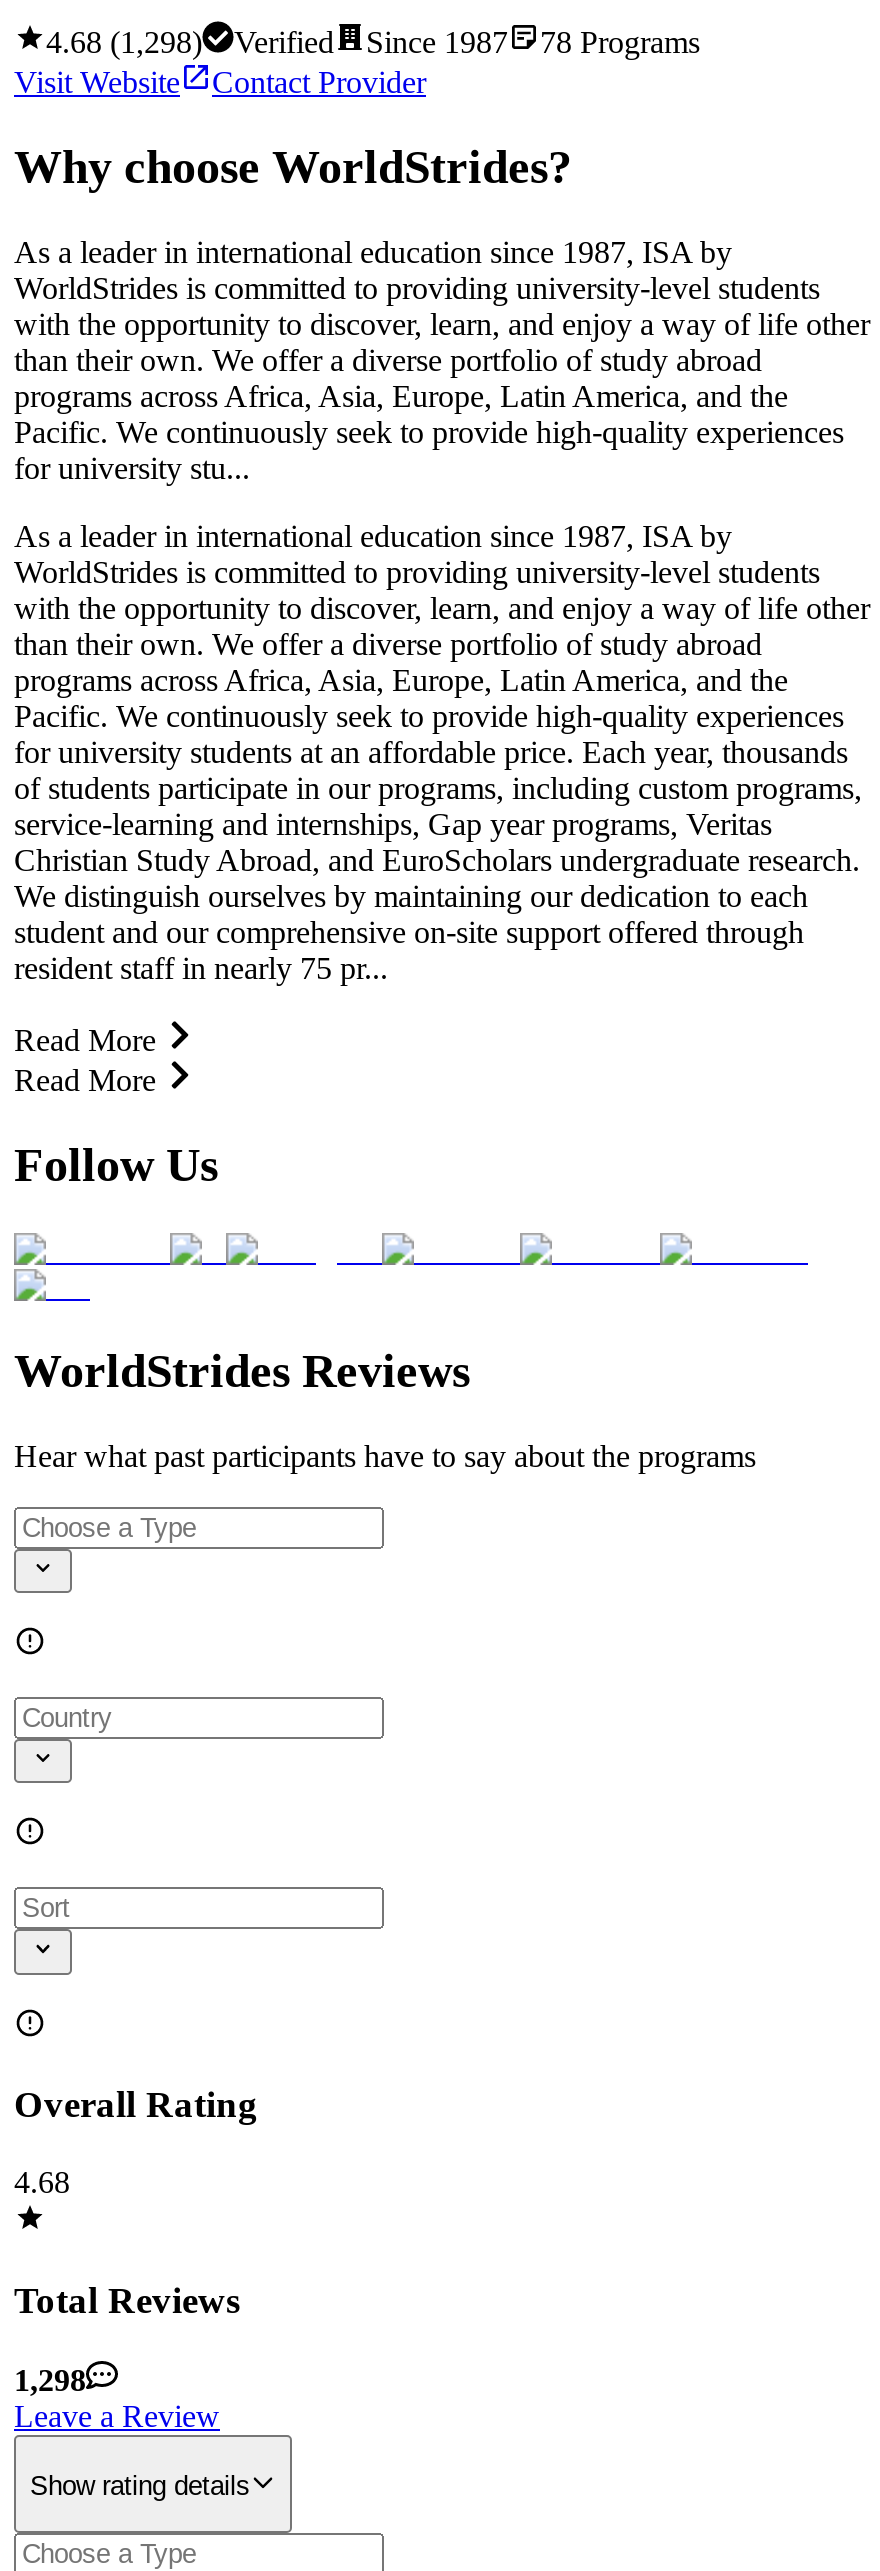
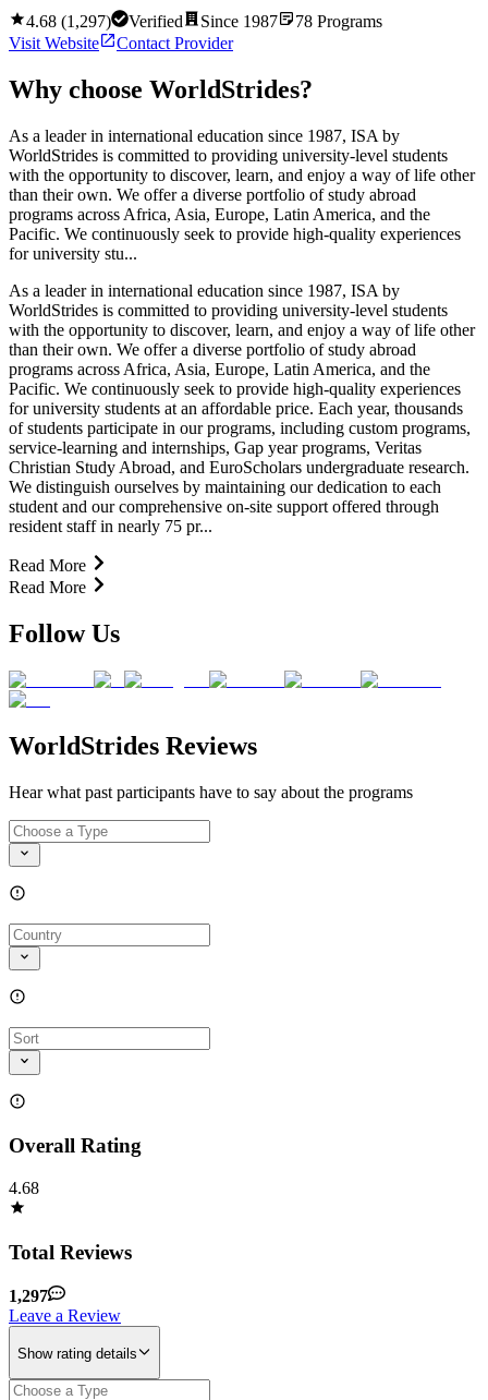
- 4.68 (1,298) Verified Since 1987 78 Programs
+ 4.68 (1,297) Verified Since 1987 78 Programs

- 1,298
+ 1,297
